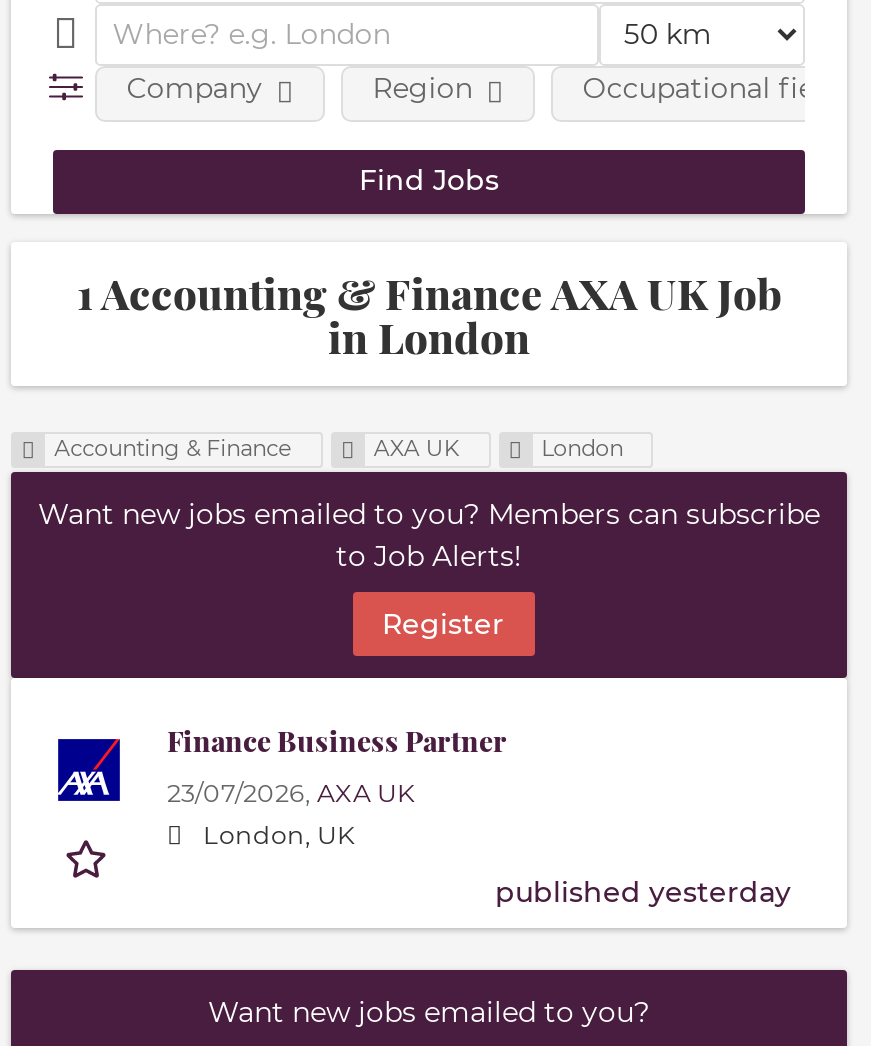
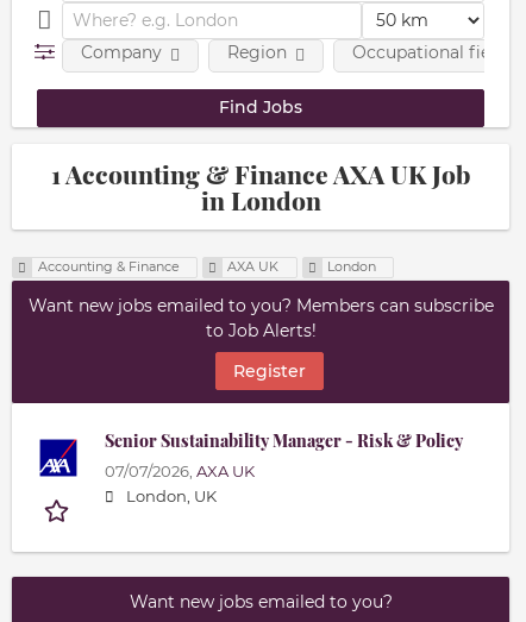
- Finance Business Partner
+ Senior Sustainability Manager - Risk & Policy

- 23/07/2026, AXA UK
+ 07/07/2026, AXA UK

- published yesterday
